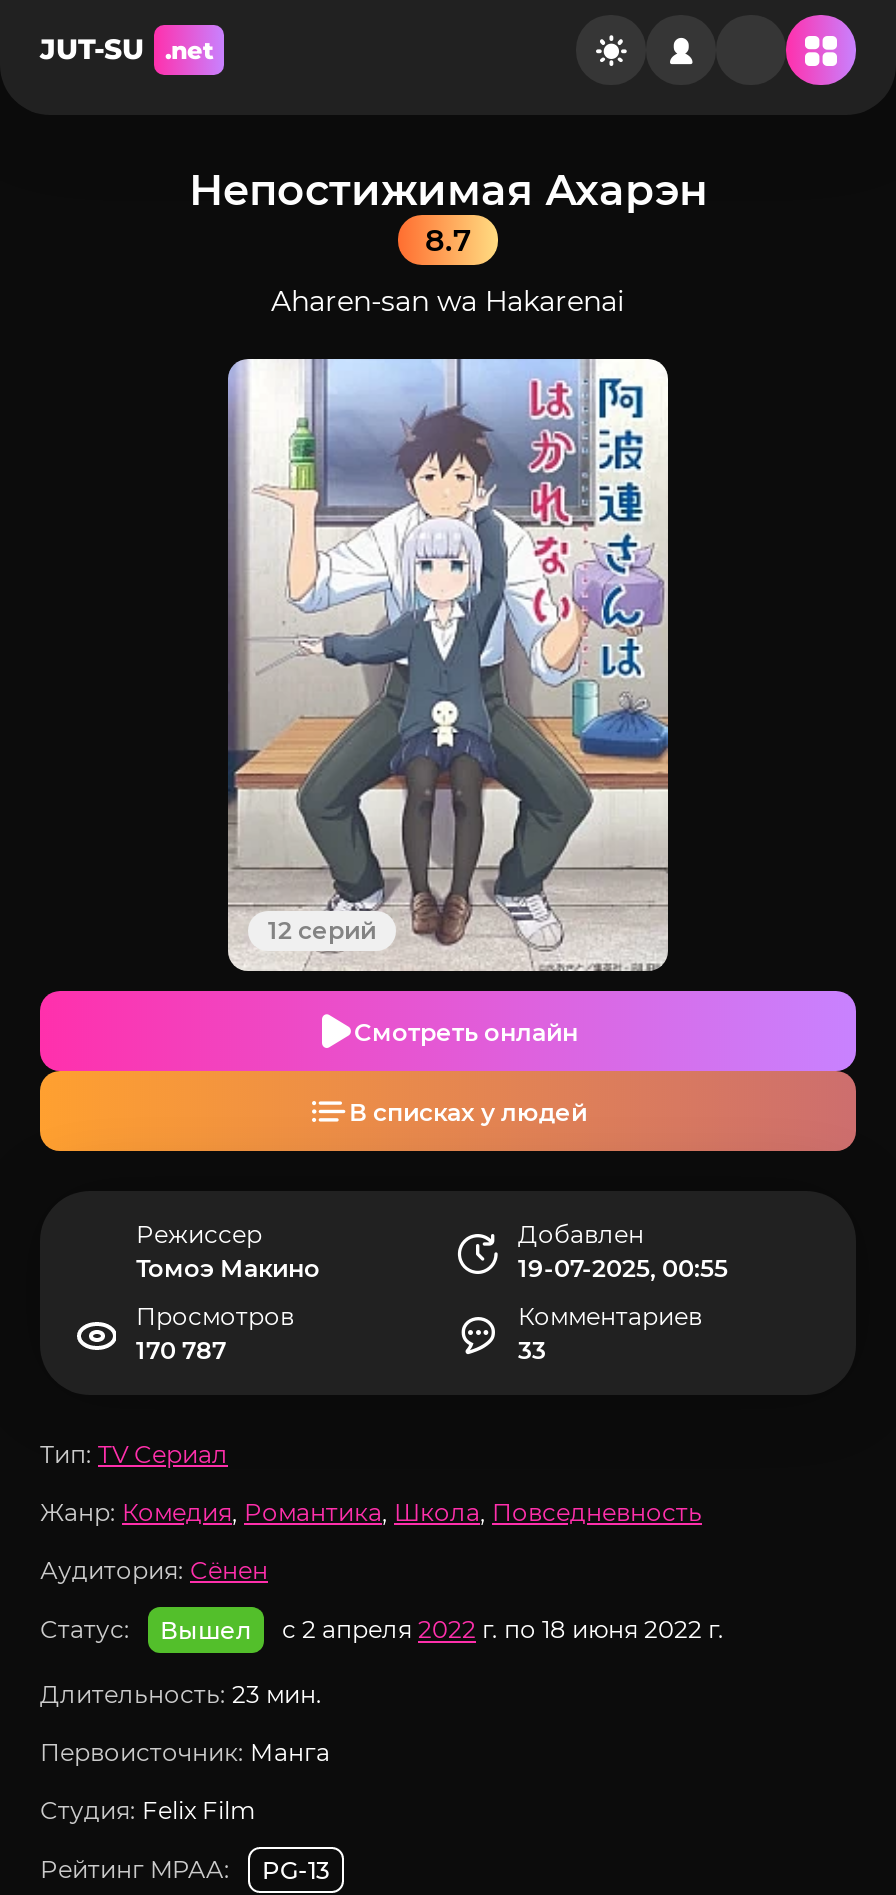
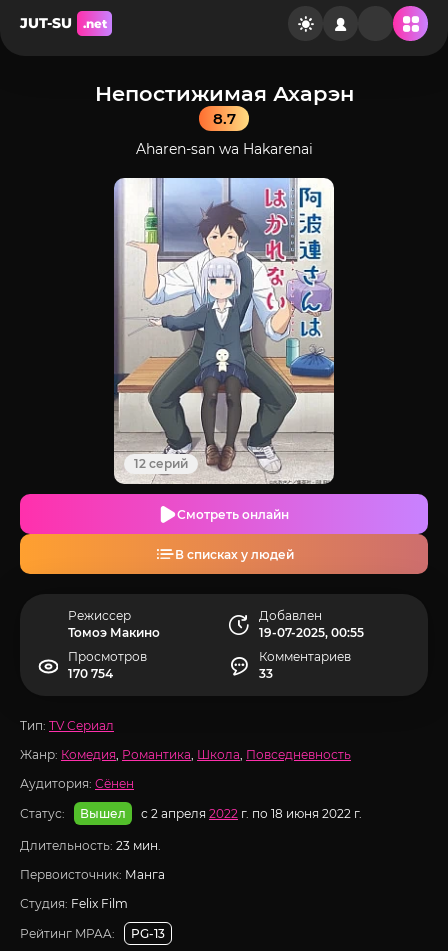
- 170 787
+ 170 754
